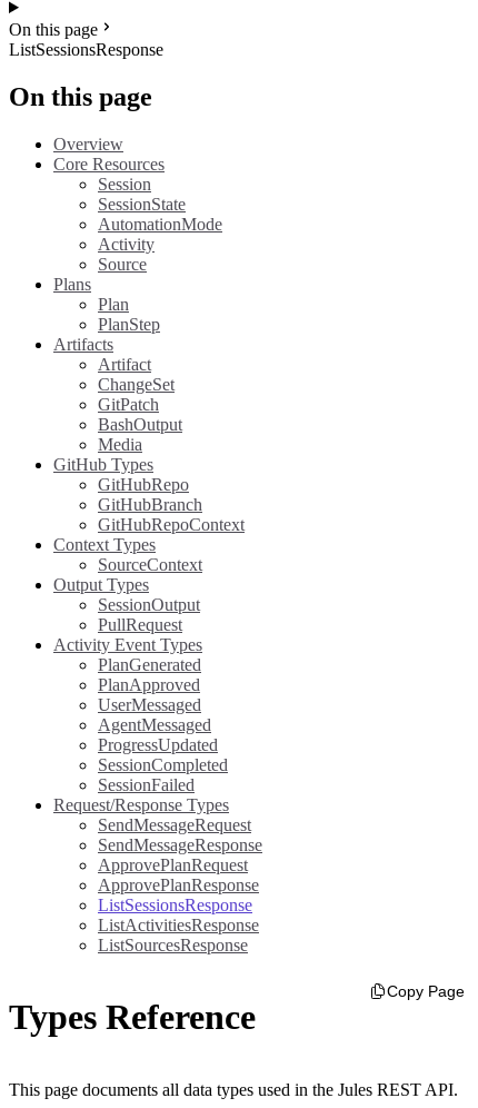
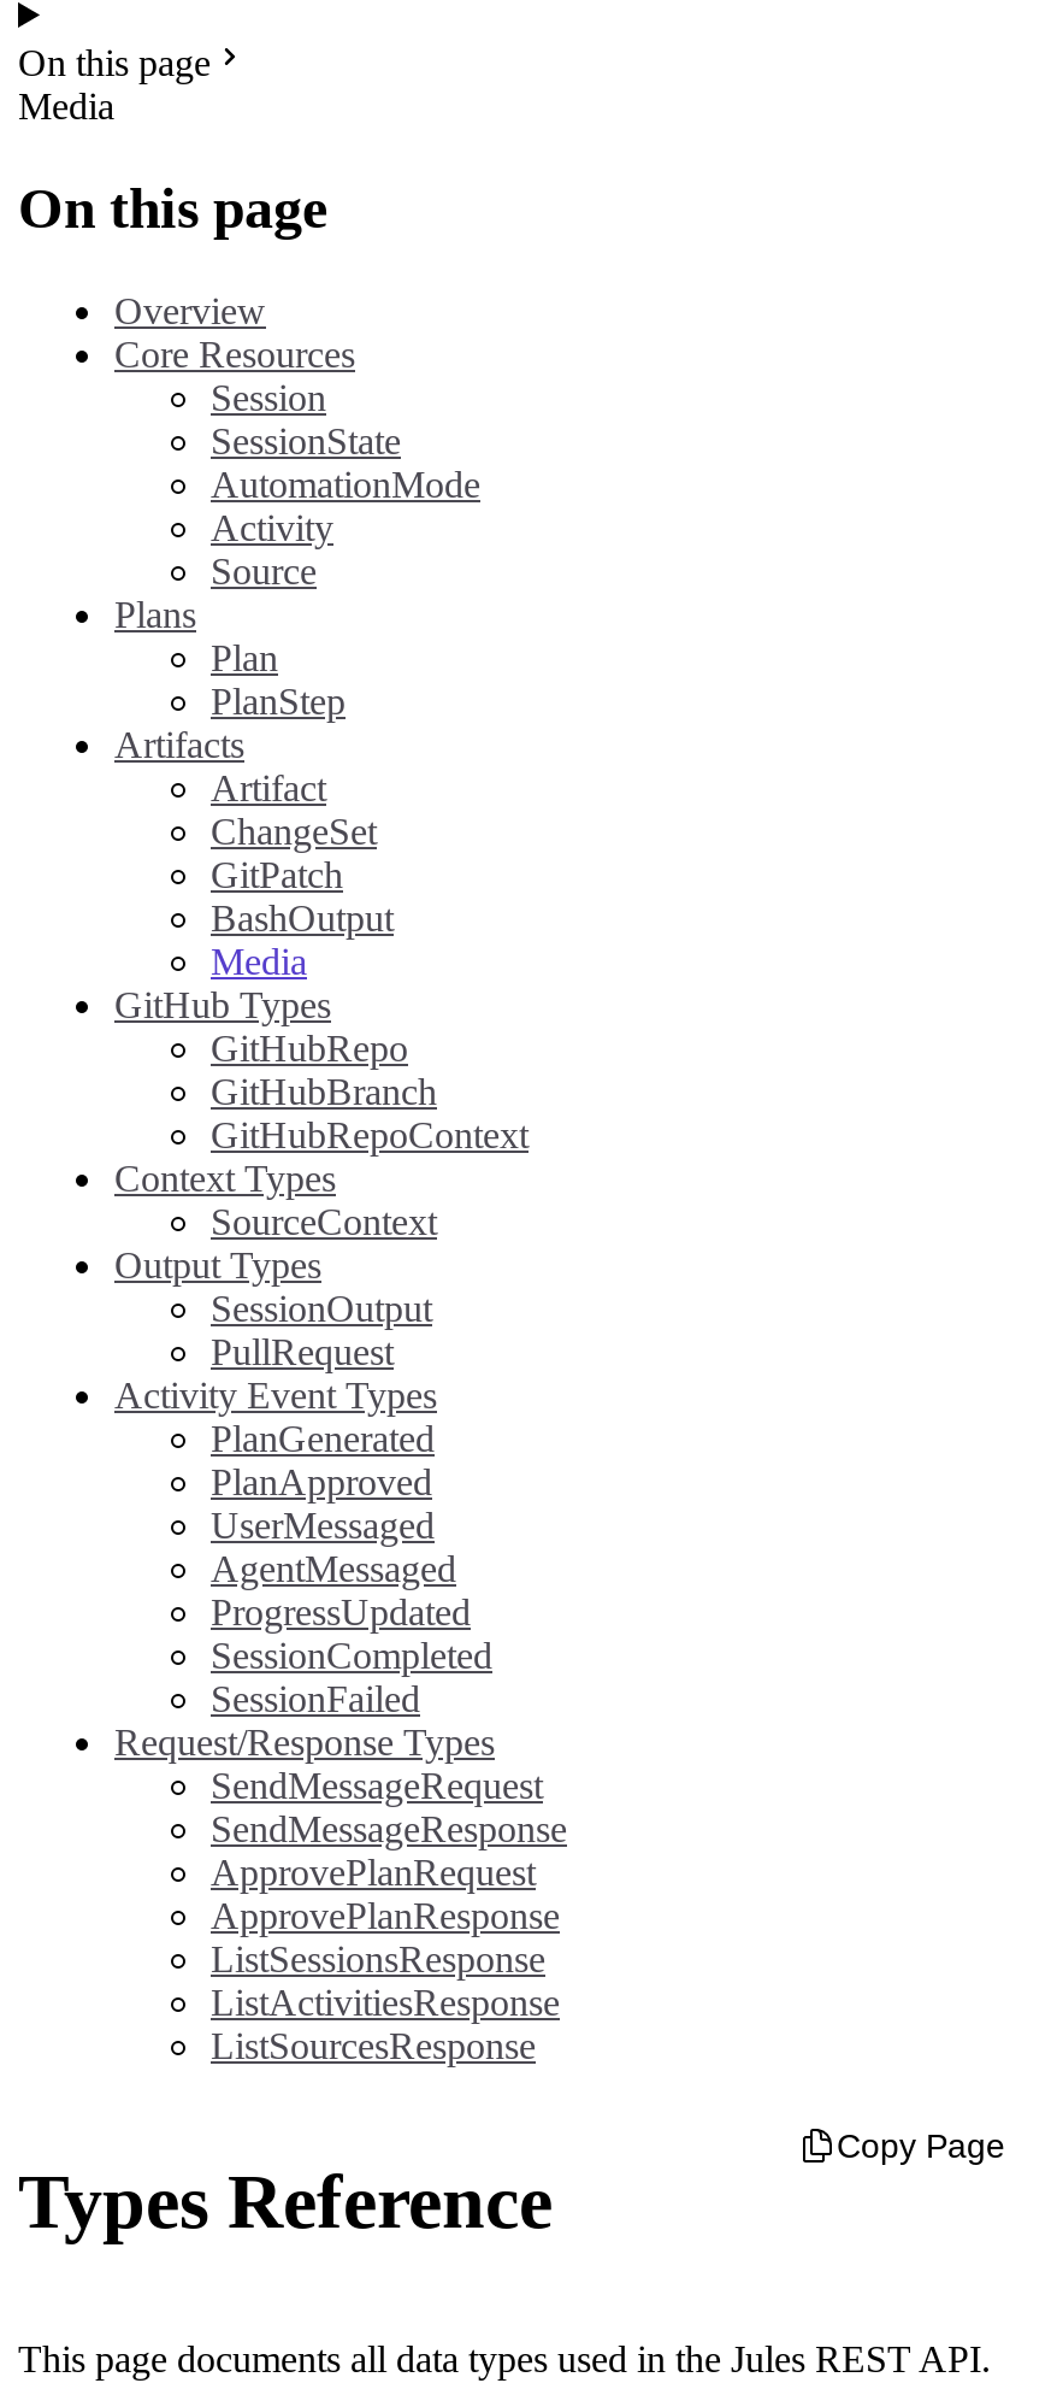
- ListSessionsResponse
+ Media
